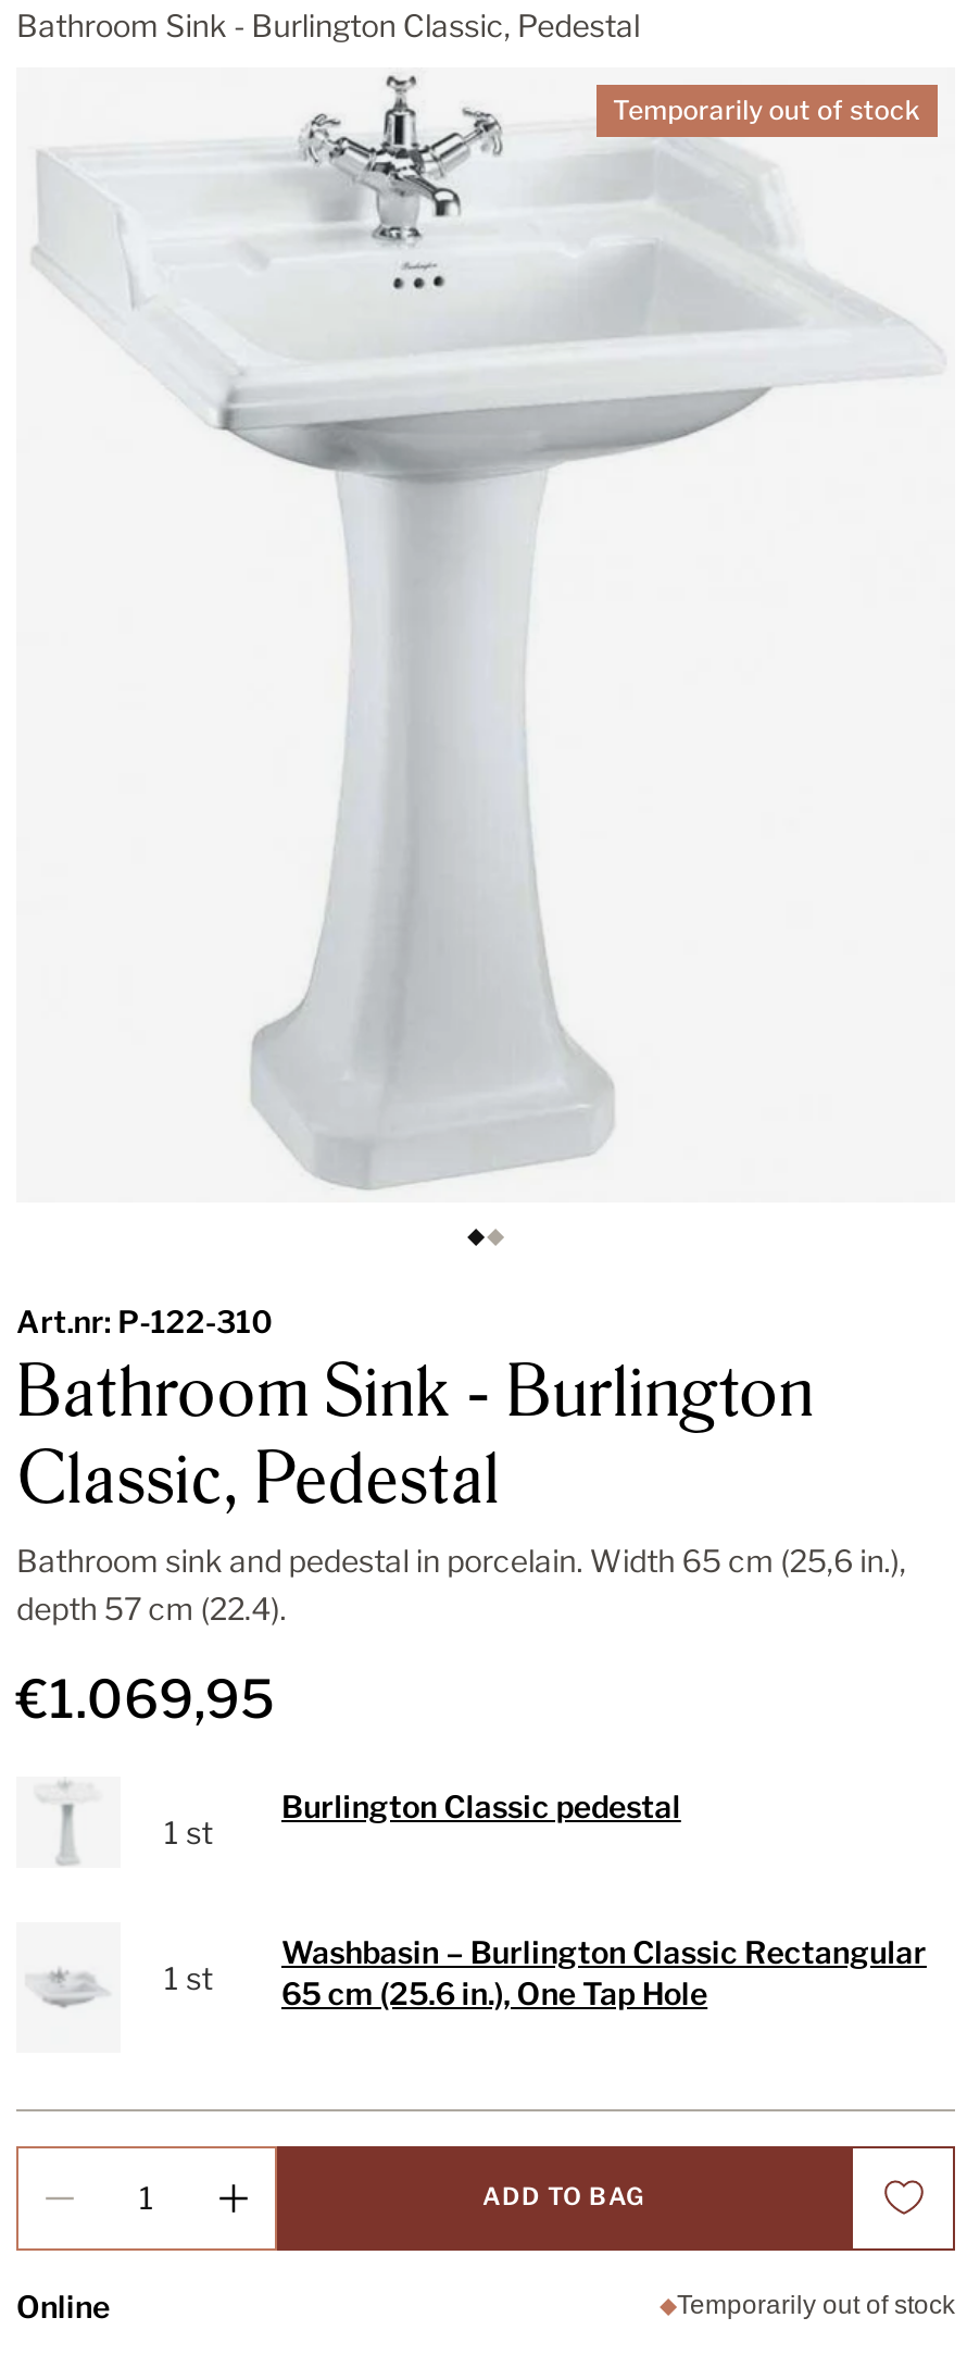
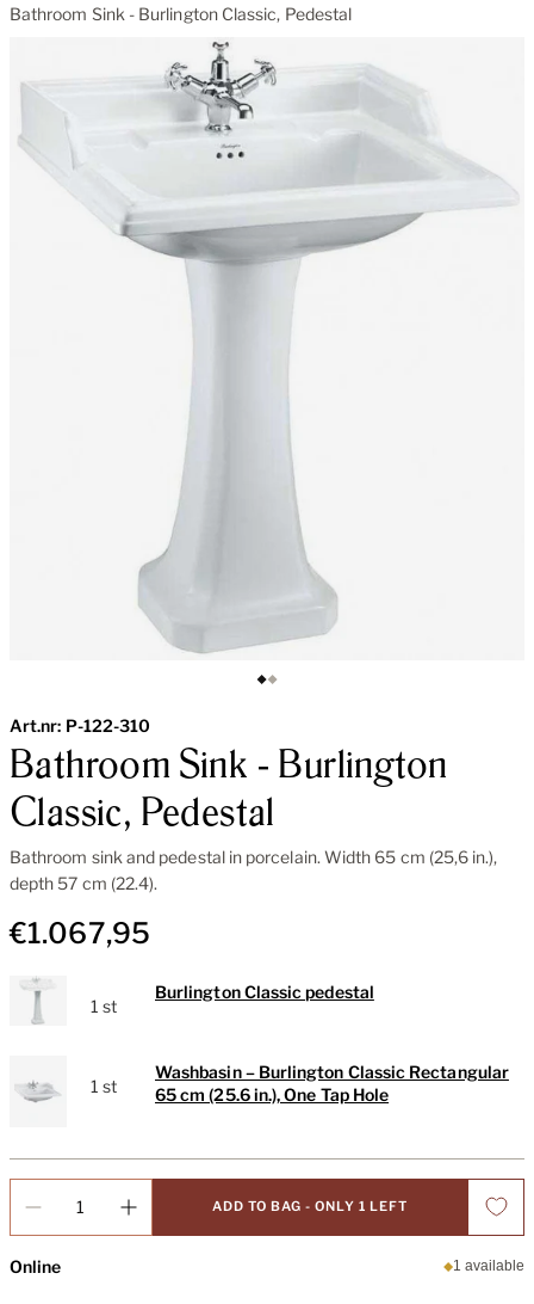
- Temporarily out of stock

- €1.069,95
+ €1.067,95

- ADD TO BAG
+ ADD TO BAG - ONLY 1 LEFT

- Temporarily out of stock
+ 1 available
